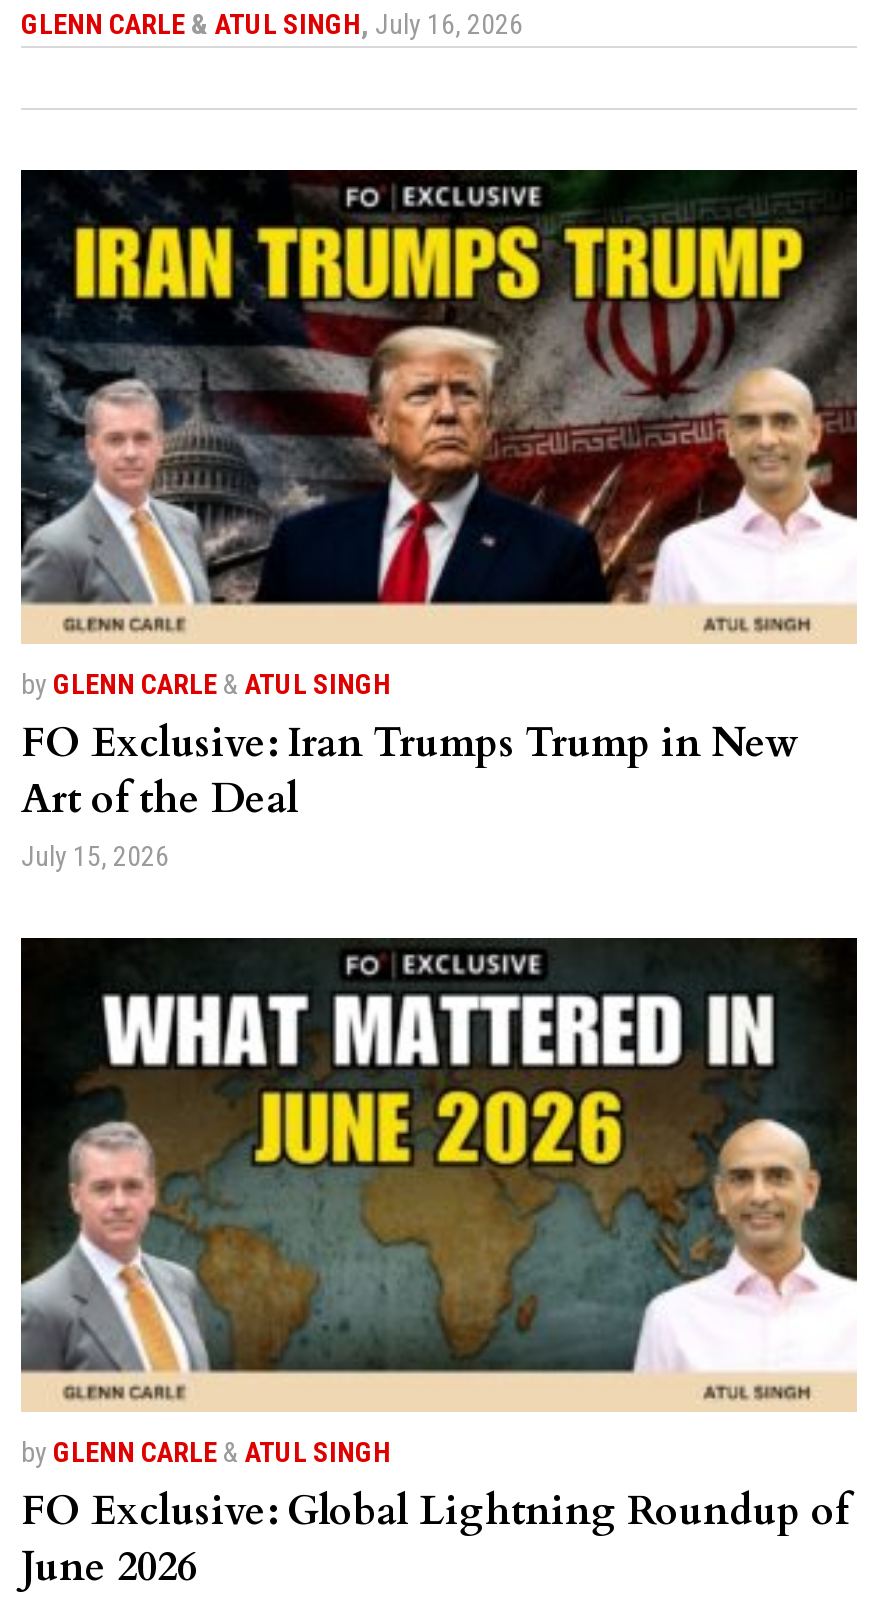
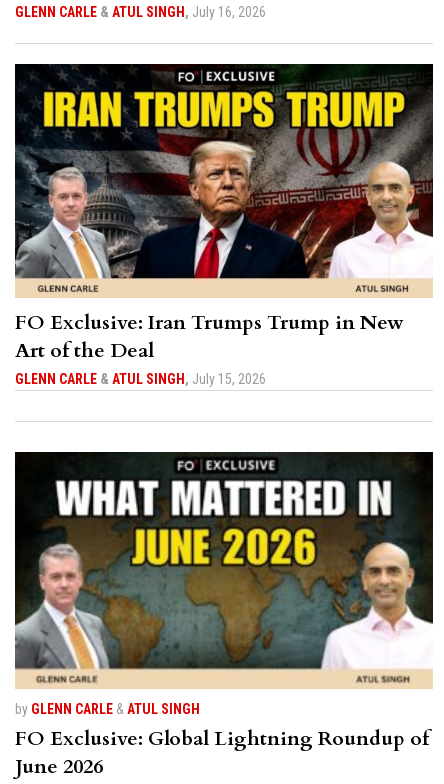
moved up: [image] | FO Exclusive: Iran Trumps Trump in New | Art of the Deal

- by GLENN CARLE & ATUL SINGH

- July 15, 2026
+ GLENN CARLE & ATUL SINGH, July 15, 2026
